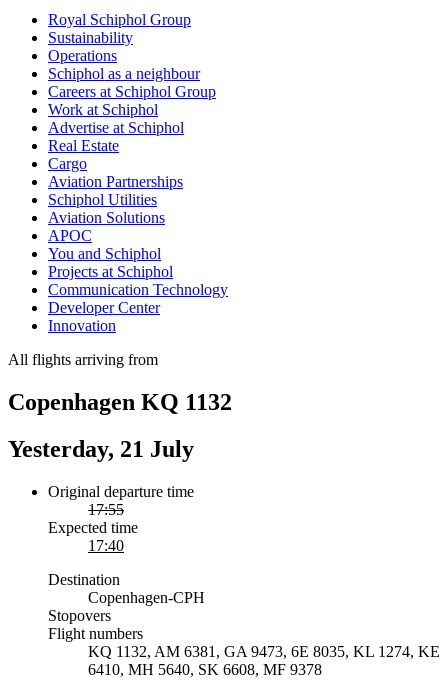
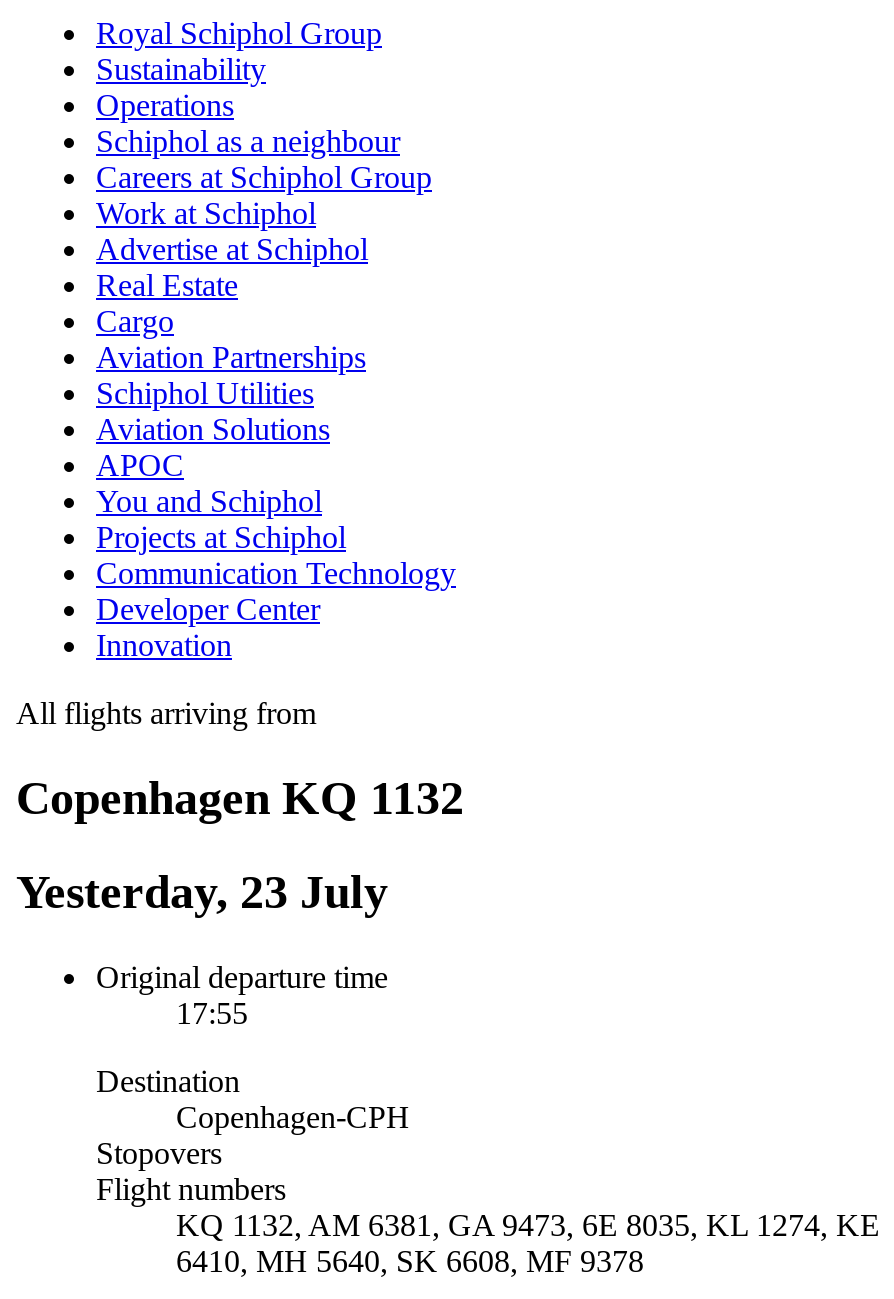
- Yesterday, 21 July
+ Yesterday, 23 July

- Expected time
- 17:40
